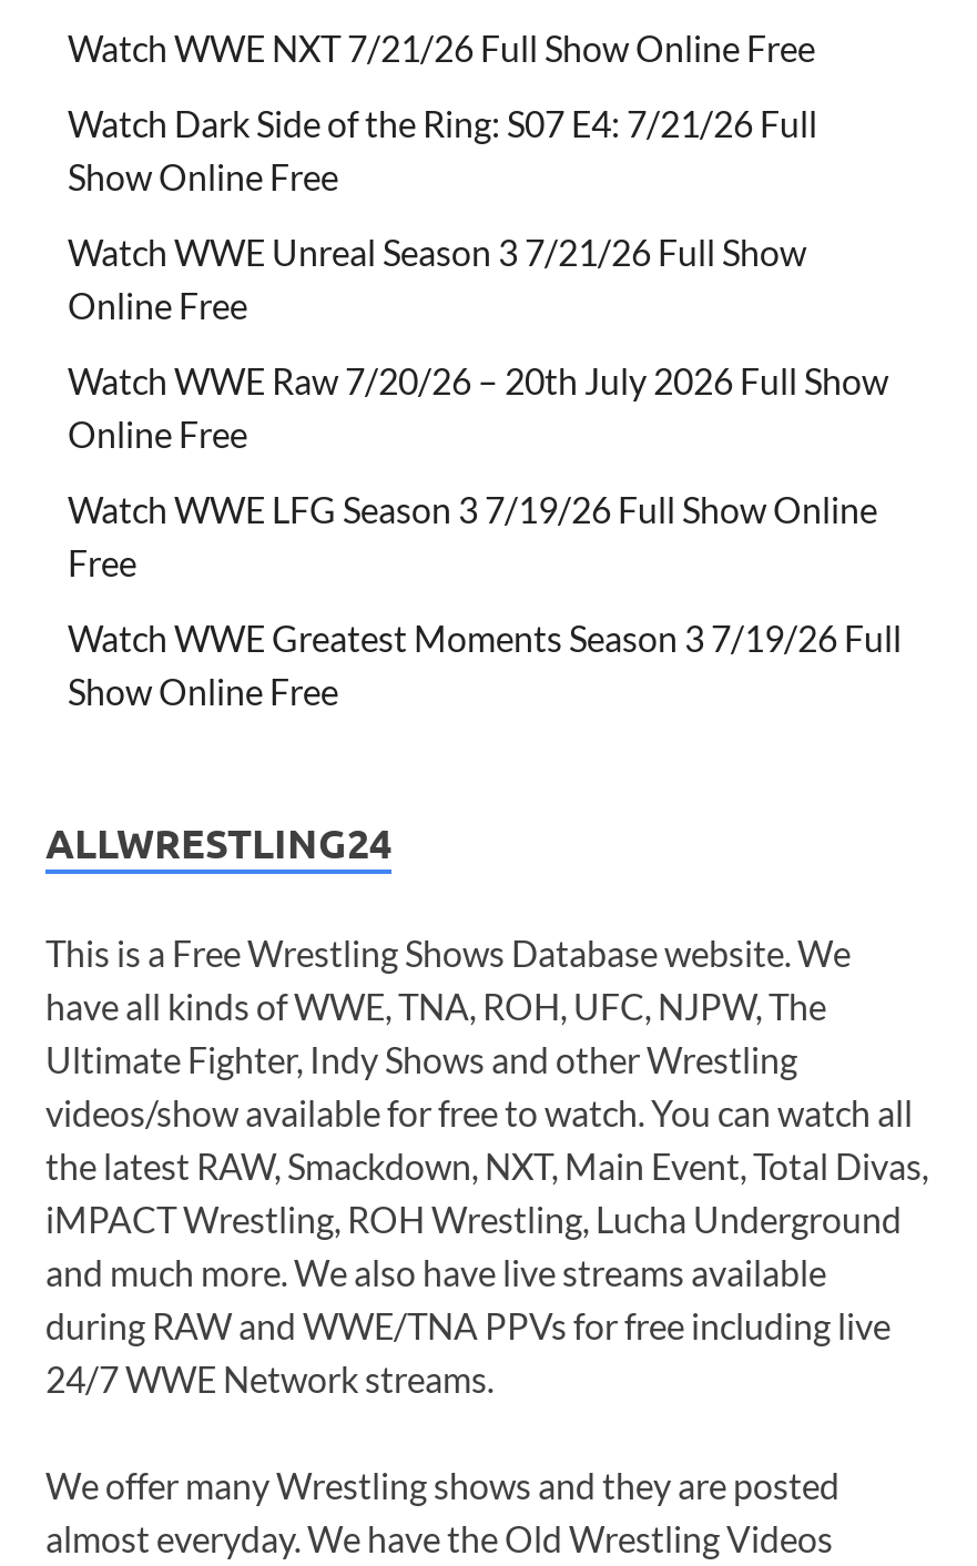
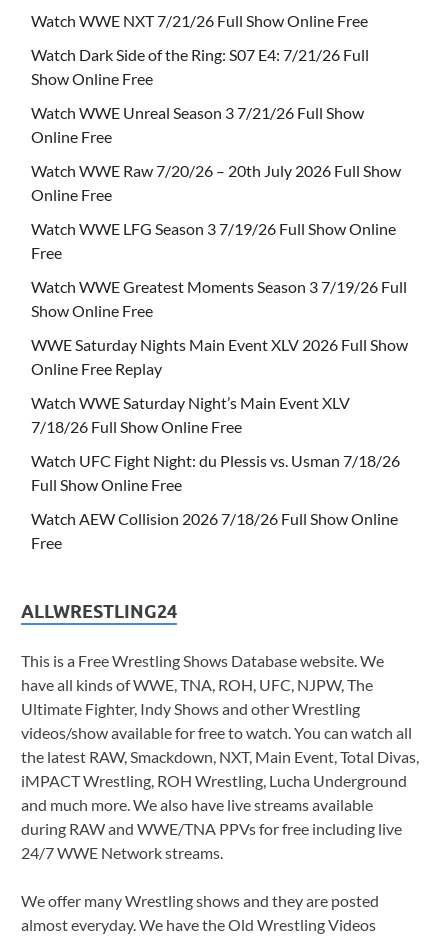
+ WWE Saturday Nights Main Event XLV 2026 Full Show
+ Online Free Replay
+ Watch WWE Saturday Night’s Main Event XLV
+ 7/18/26 Full Show Online Free
+ Watch UFC Fight Night: du Plessis vs. Usman 7/18/26
+ Full Show Online Free
+ Watch AEW Collision 2026 7/18/26 Full Show Online
+ Free
